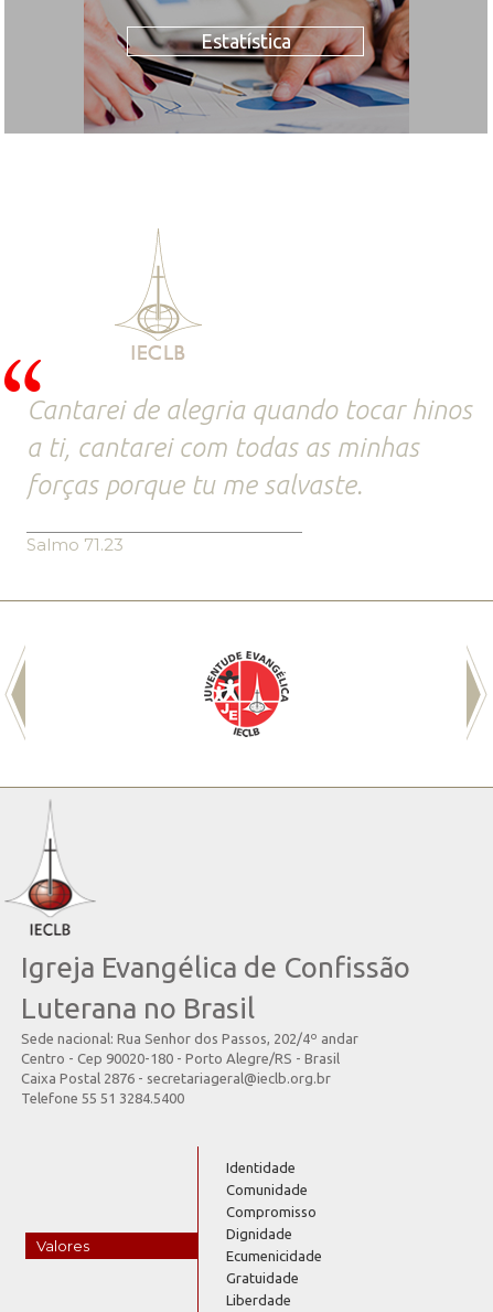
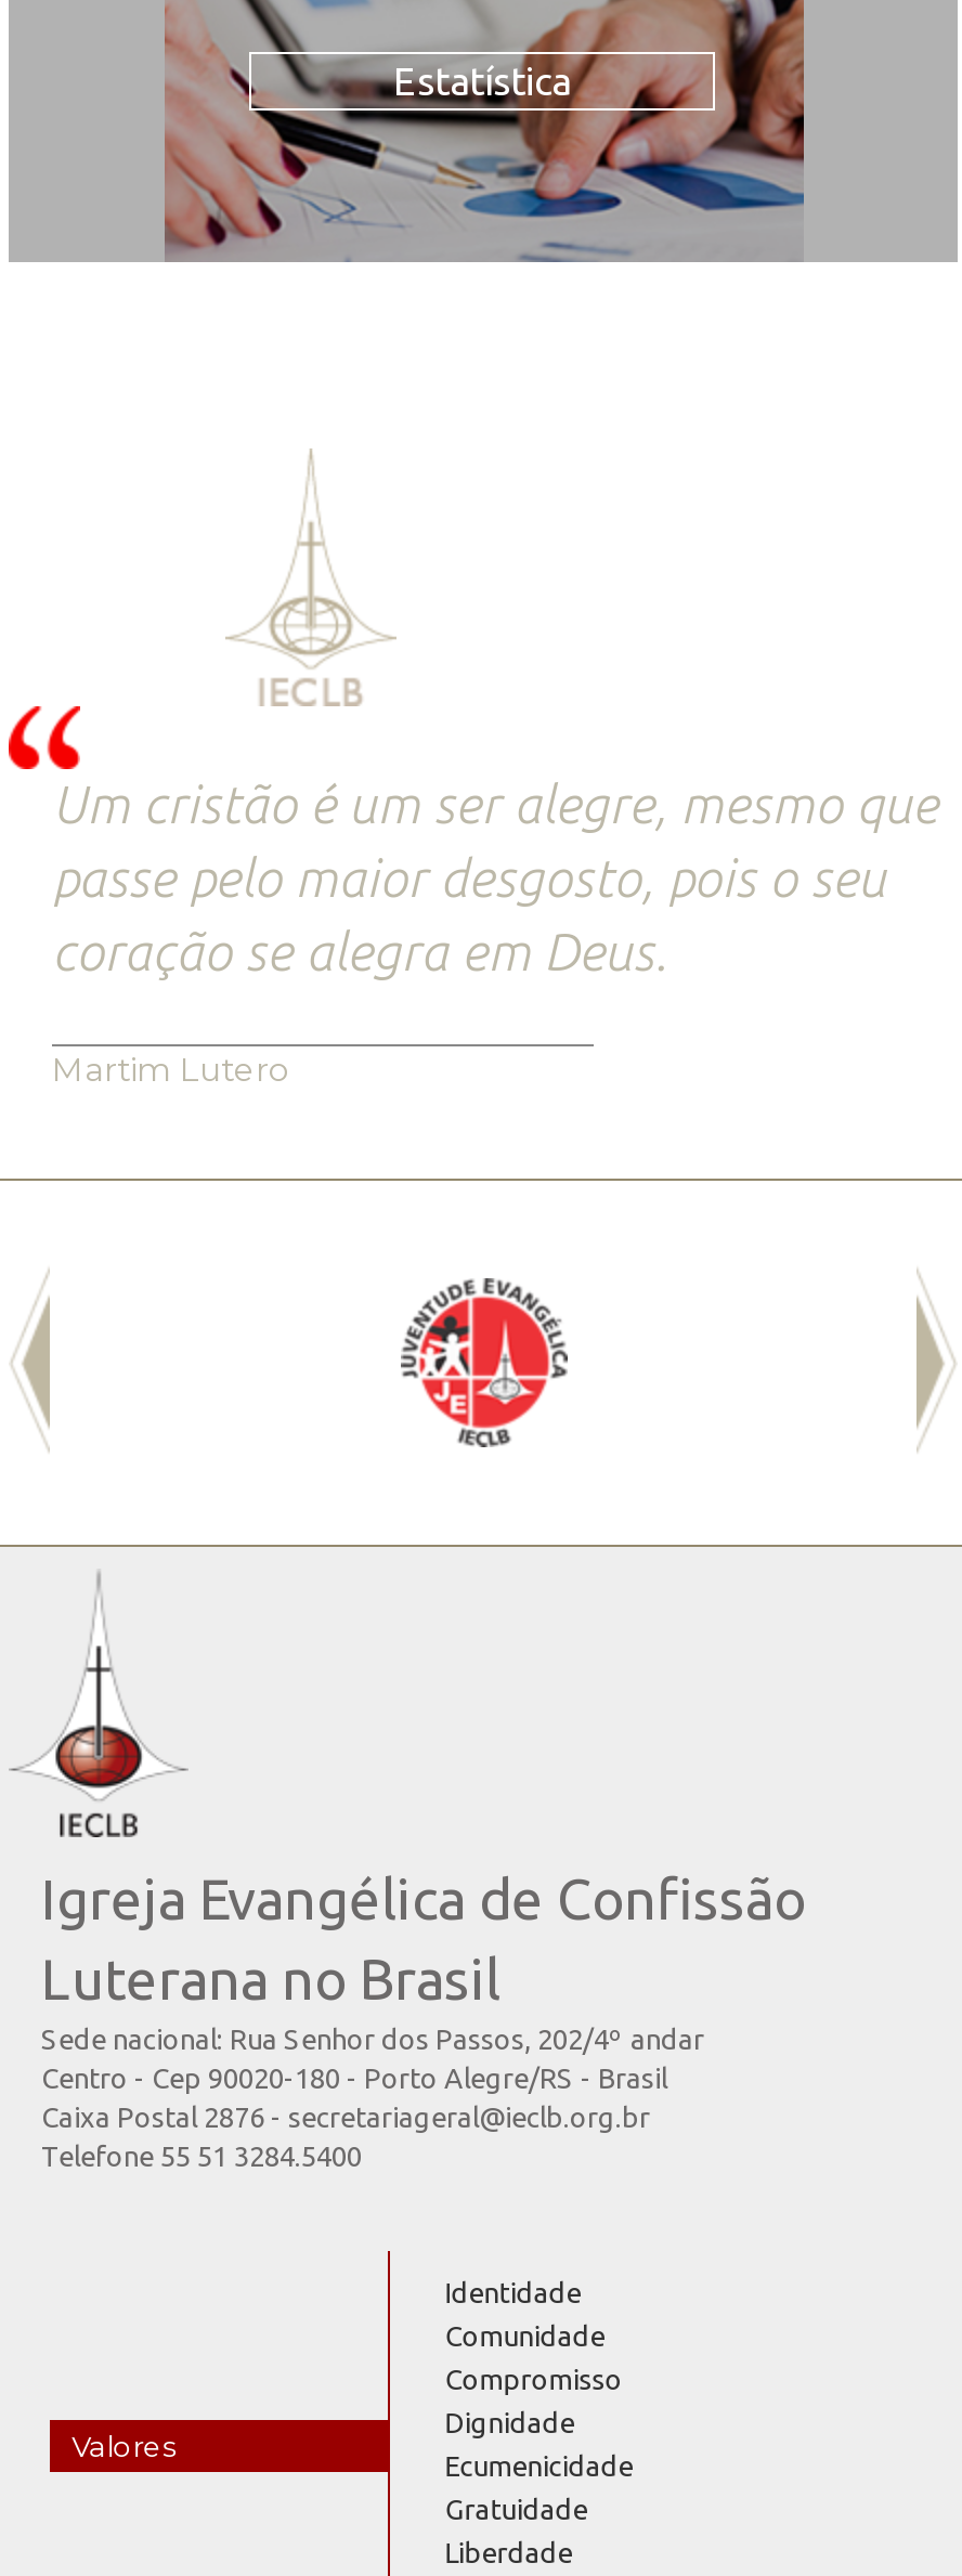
- Cantarei de alegria quando tocar hinos
- a ti, cantarei com todas as minhas
- forças porque tu me salvaste.
+ Um cristão é um ser alegre, mesmo que
+ passe pelo maior desgosto, pois o seu
+ coração se alegra em Deus.

- Salmo 71.23
+ Martim Lutero
